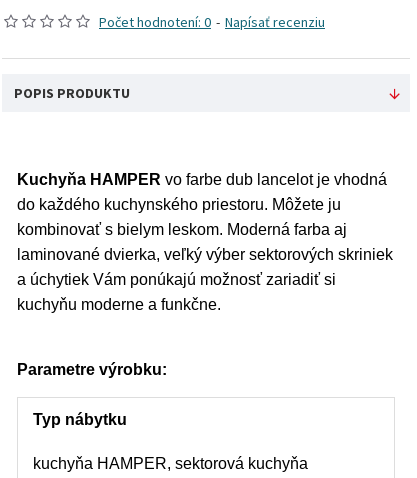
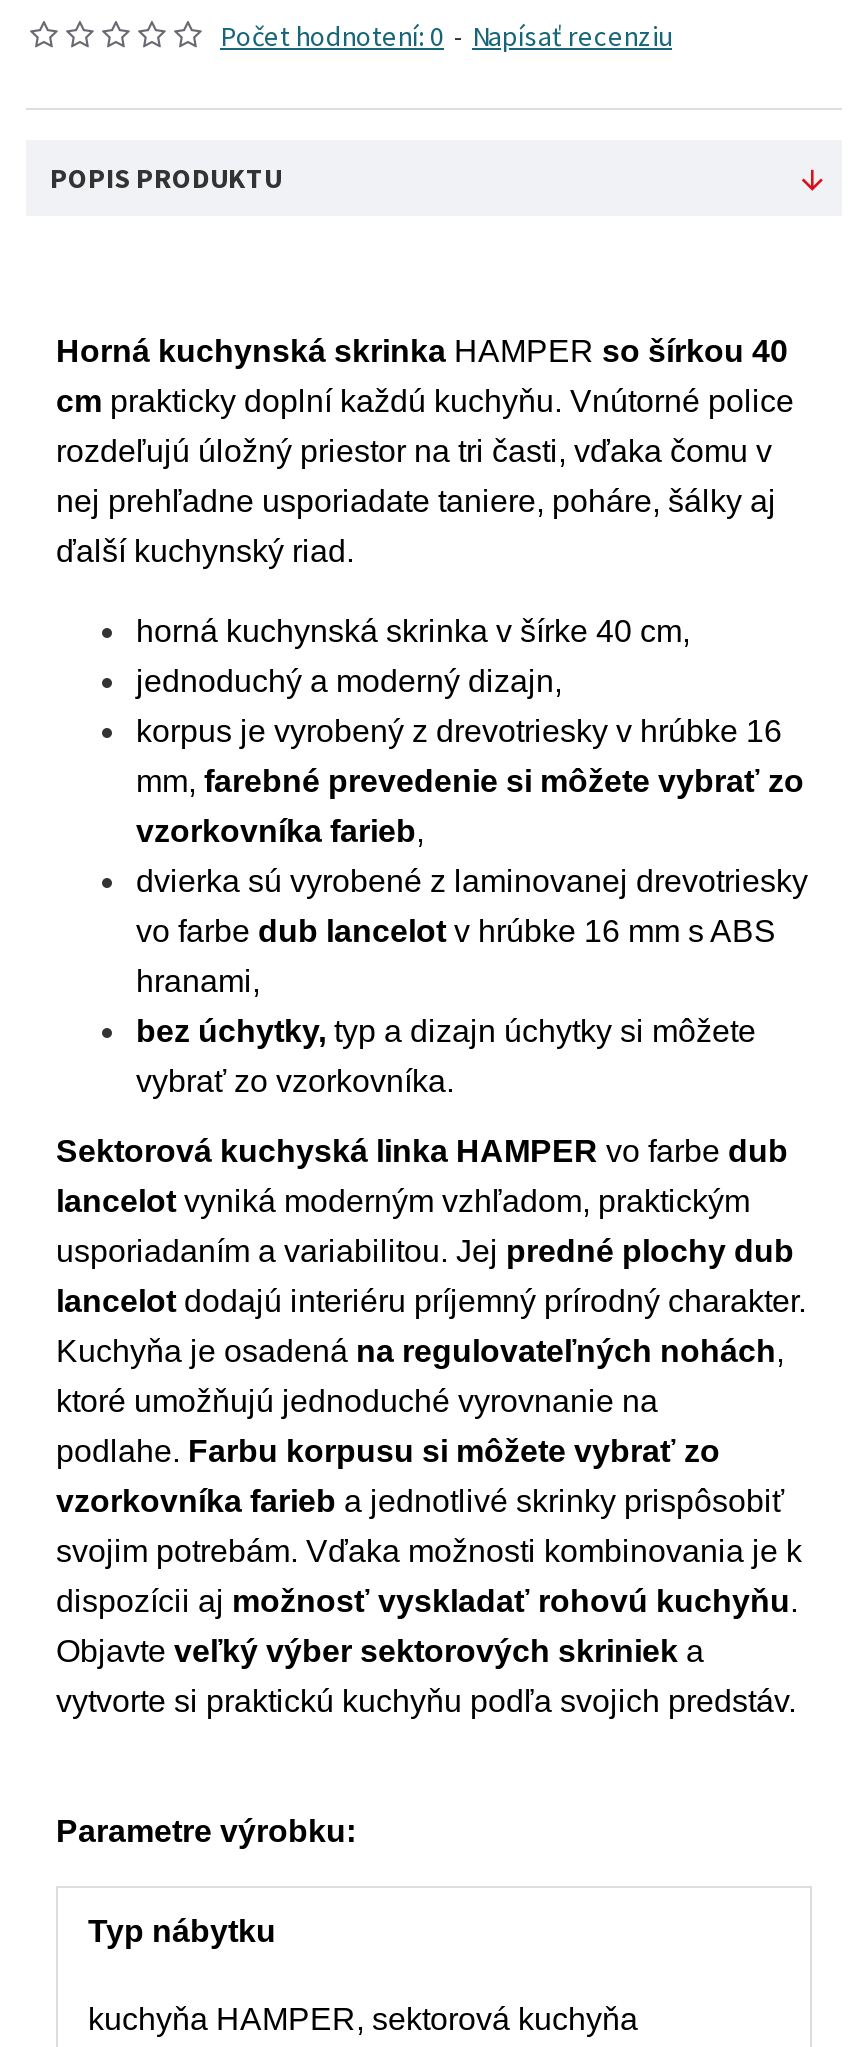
- Kuchyňa HAMPER vo farbe dub lancelot je vhodná
- do každého kuchynského priestoru. Môžete ju
- kombinovať s bielym leskom. Moderná farba aj
- laminované dvierka, veľký výber sektorových skriniek
- a úchytiek Vám ponúkajú možnosť zariadiť si
- kuchyňu moderne a funkčne.
+ Horná kuchynská skrinka HAMPER so šírkou 40
+ cm prakticky doplní každú kuchyňu. Vnútorné police
+ rozdeľujú úložný priestor na tri časti, vďaka čomu v
+ nej prehľadne usporiadate taniere, poháre, šálky aj
+ ďalší kuchynský riad.
+ horná kuchynská skrinka v šírke 40 cm,
+ jednoduchý a moderný dizajn,
+ korpus je vyrobený z drevotriesky v hrúbke 16
+ mm, farebné prevedenie si môžete vybrať zo
+ vzorkovníka farieb,
+ dvierka sú vyrobené z laminovanej drevotriesky
+ vo farbe dub lancelot v hrúbke 16 mm s ABS
+ hranami,
+ bez úchytky, typ a dizajn úchytky si môžete
+ vybrať zo vzorkovníka.
+ Sektorová kuchyská linka HAMPER vo farbe dub
+ lancelot vyniká moderným vzhľadom, praktickým
+ usporiadaním a variabilitou. Jej predné plochy dub
+ lancelot dodajú interiéru príjemný prírodný charakter.
+ Kuchyňa je osadená na regulovateľných nohách,
+ ktoré umožňujú jednoduché vyrovnanie na
+ podlahe. Farbu korpusu si môžete vybrať zo
+ vzorkovníka farieb a jednotlivé skrinky prispôsobiť
+ svojim potrebám. Vďaka možnosti kombinovania je k
+ dispozícii aj možnosť vyskladať rohovú kuchyňu.
+ Objavte veľký výber sektorových skriniek a
+ vytvorte si praktickú kuchyňu podľa svojich predstáv.
